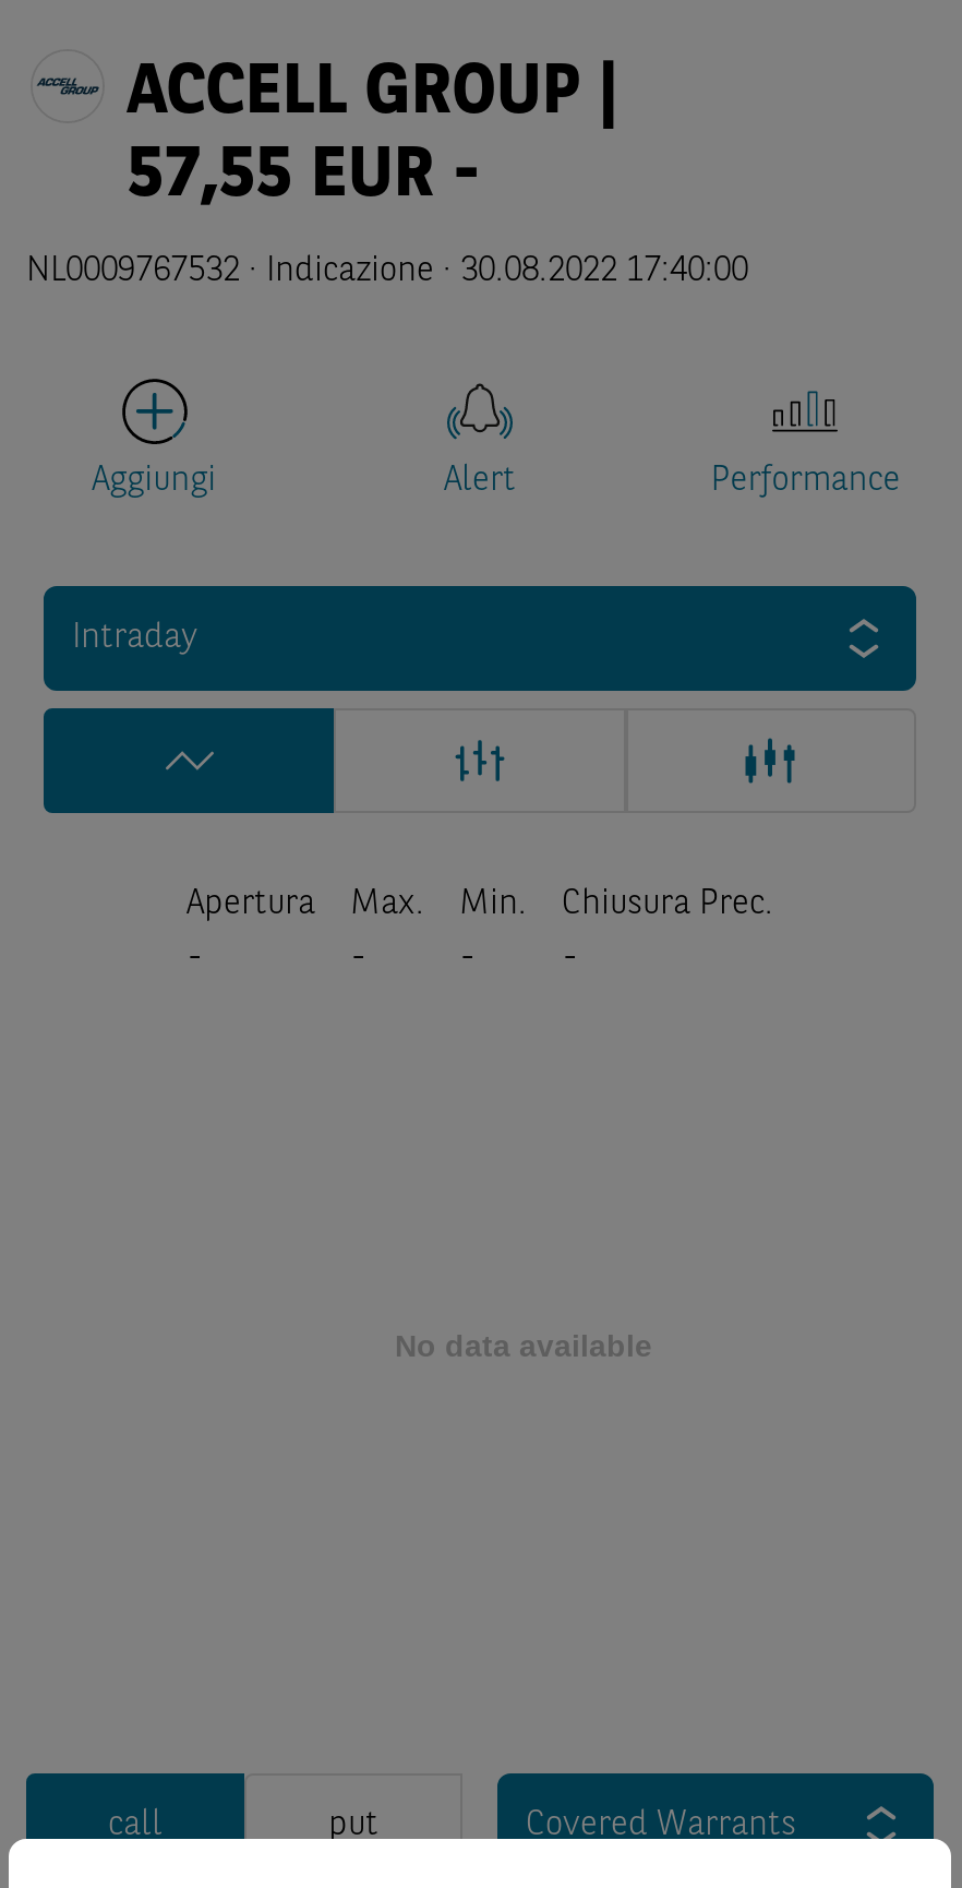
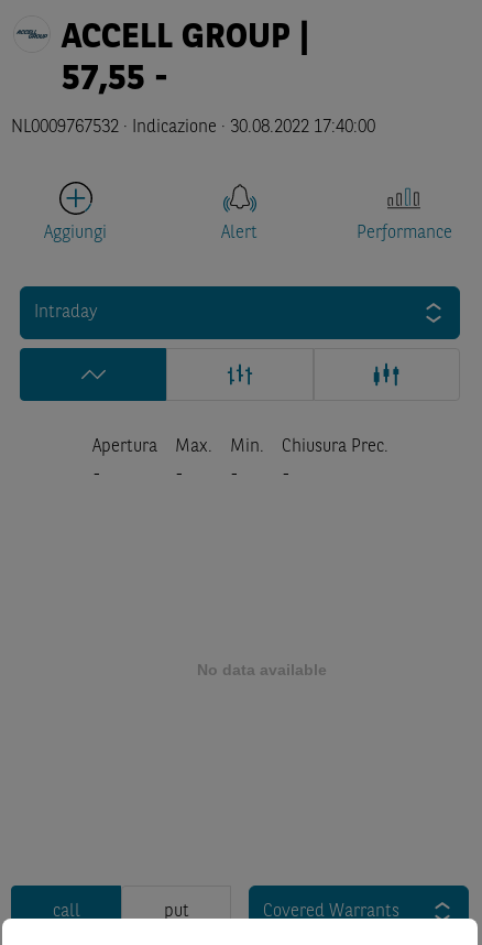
- 57,55 EUR -
+ 57,55 -
